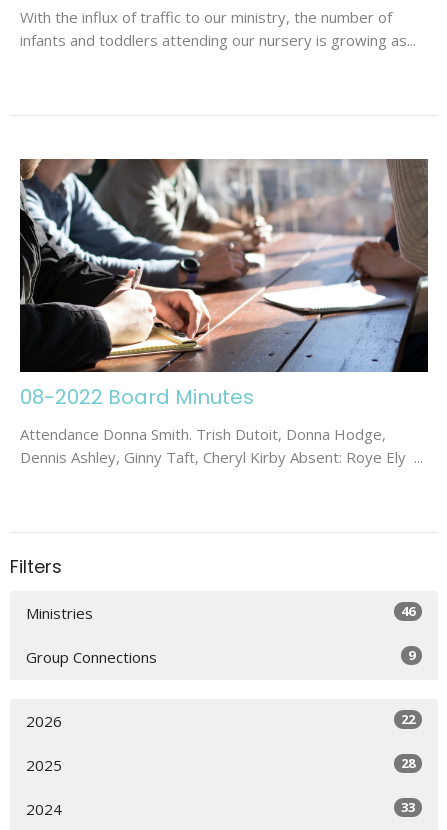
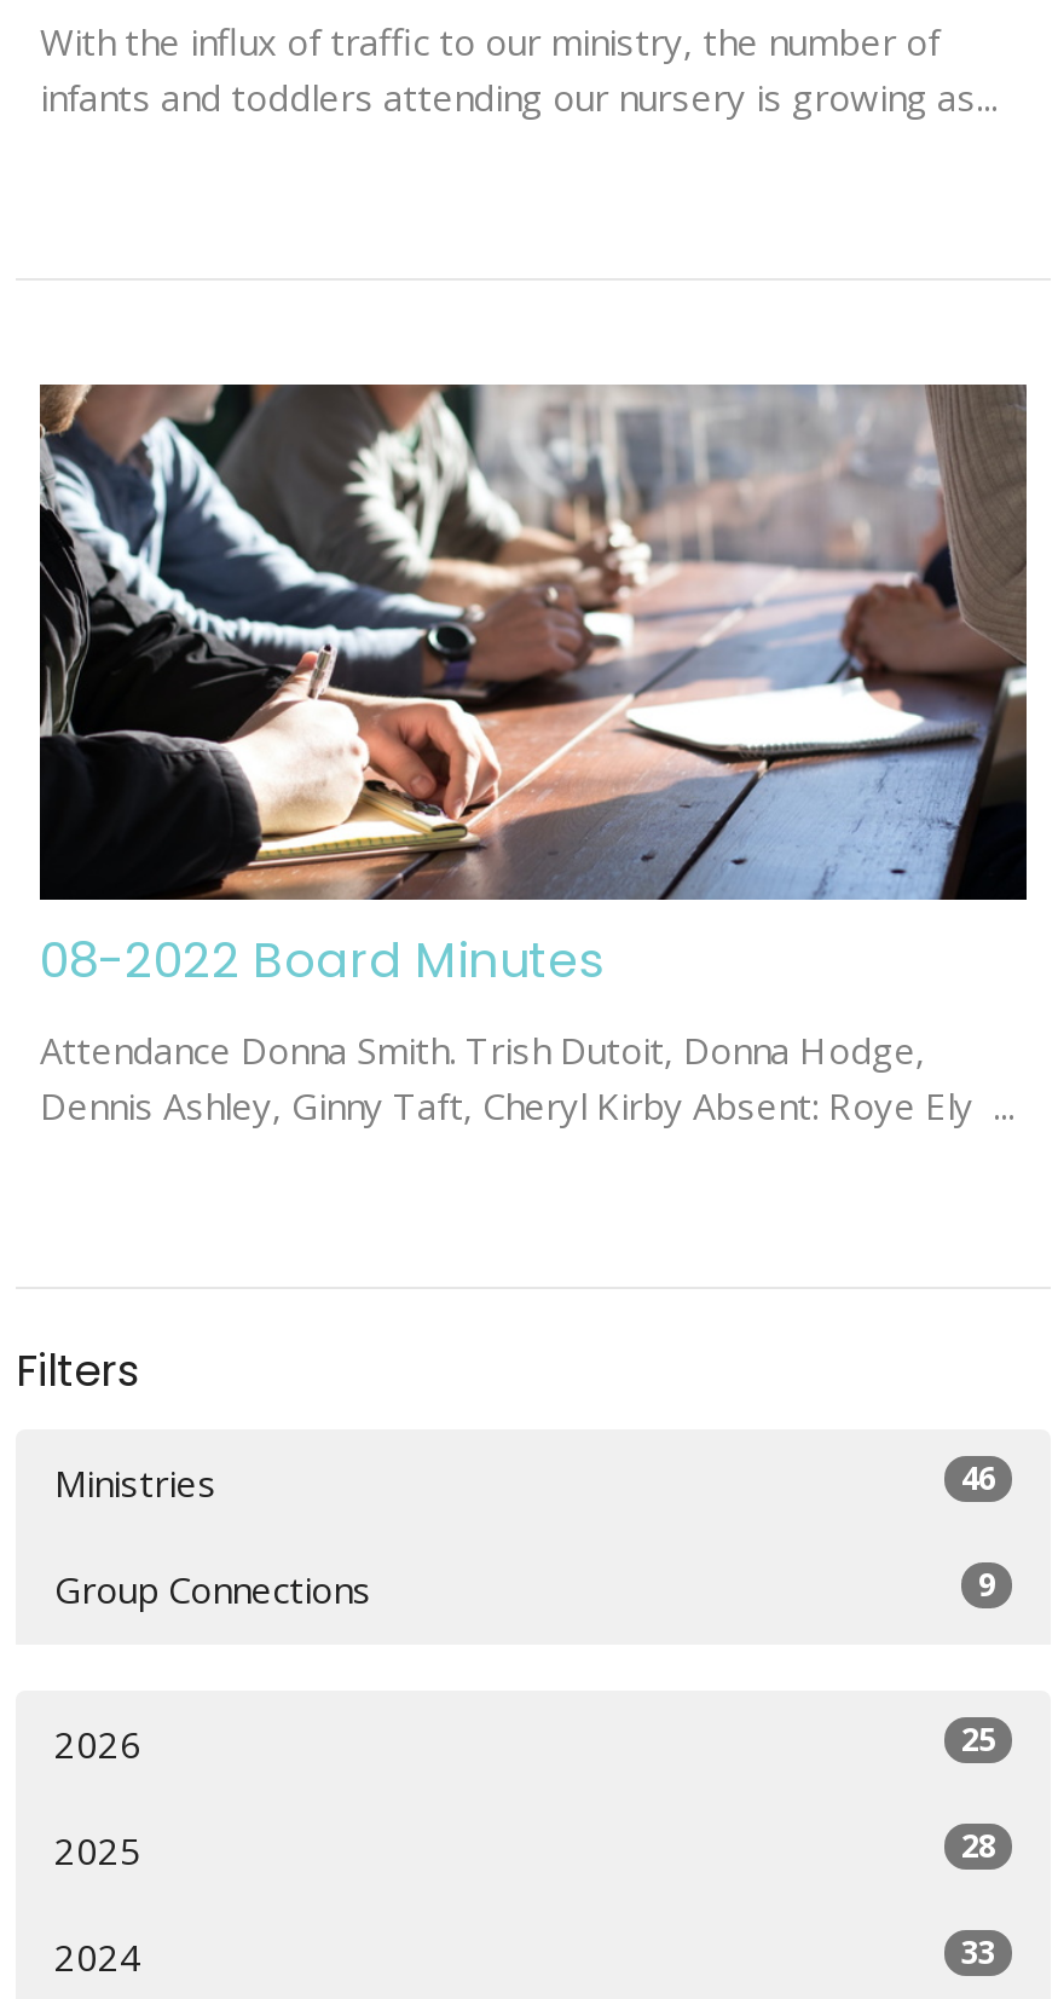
- 22
+ 25
